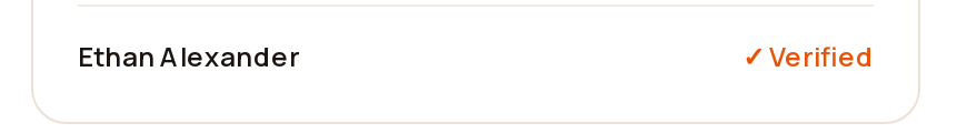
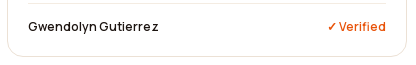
- Ethan Alexander
+ Gwendolyn Gutierrez
